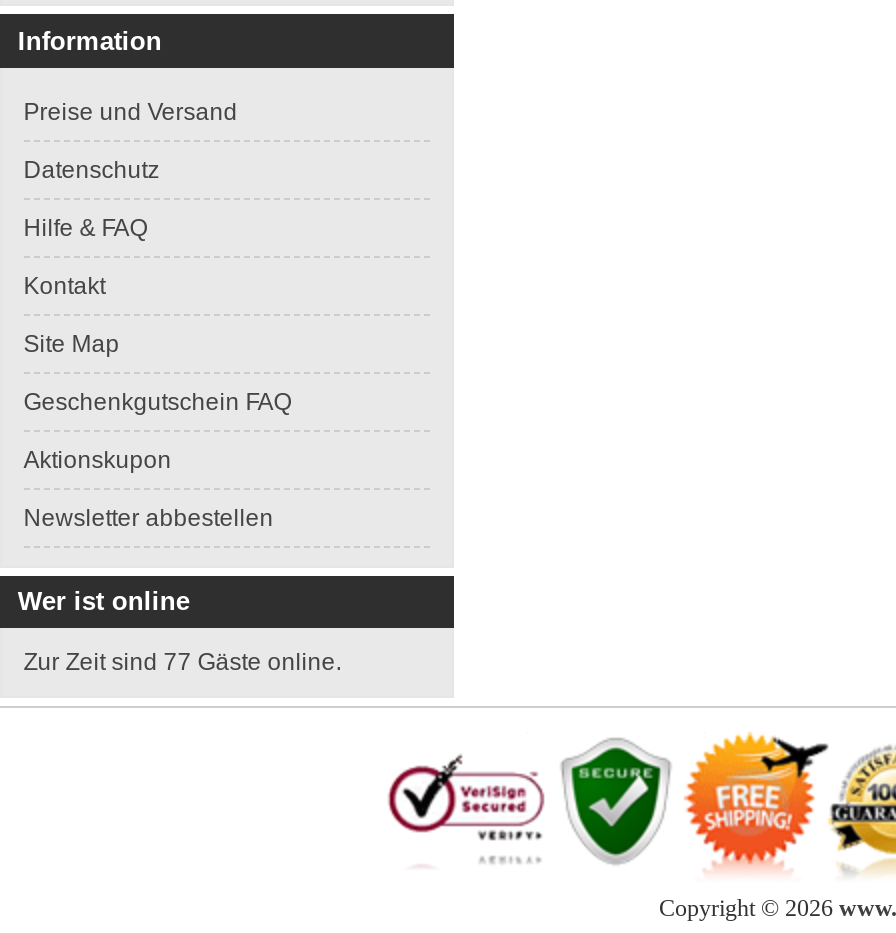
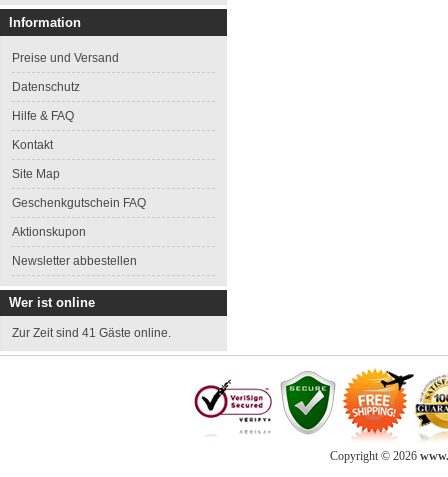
- Zur Zeit sind 77 Gäste online.
+ Zur Zeit sind 41 Gäste online.
